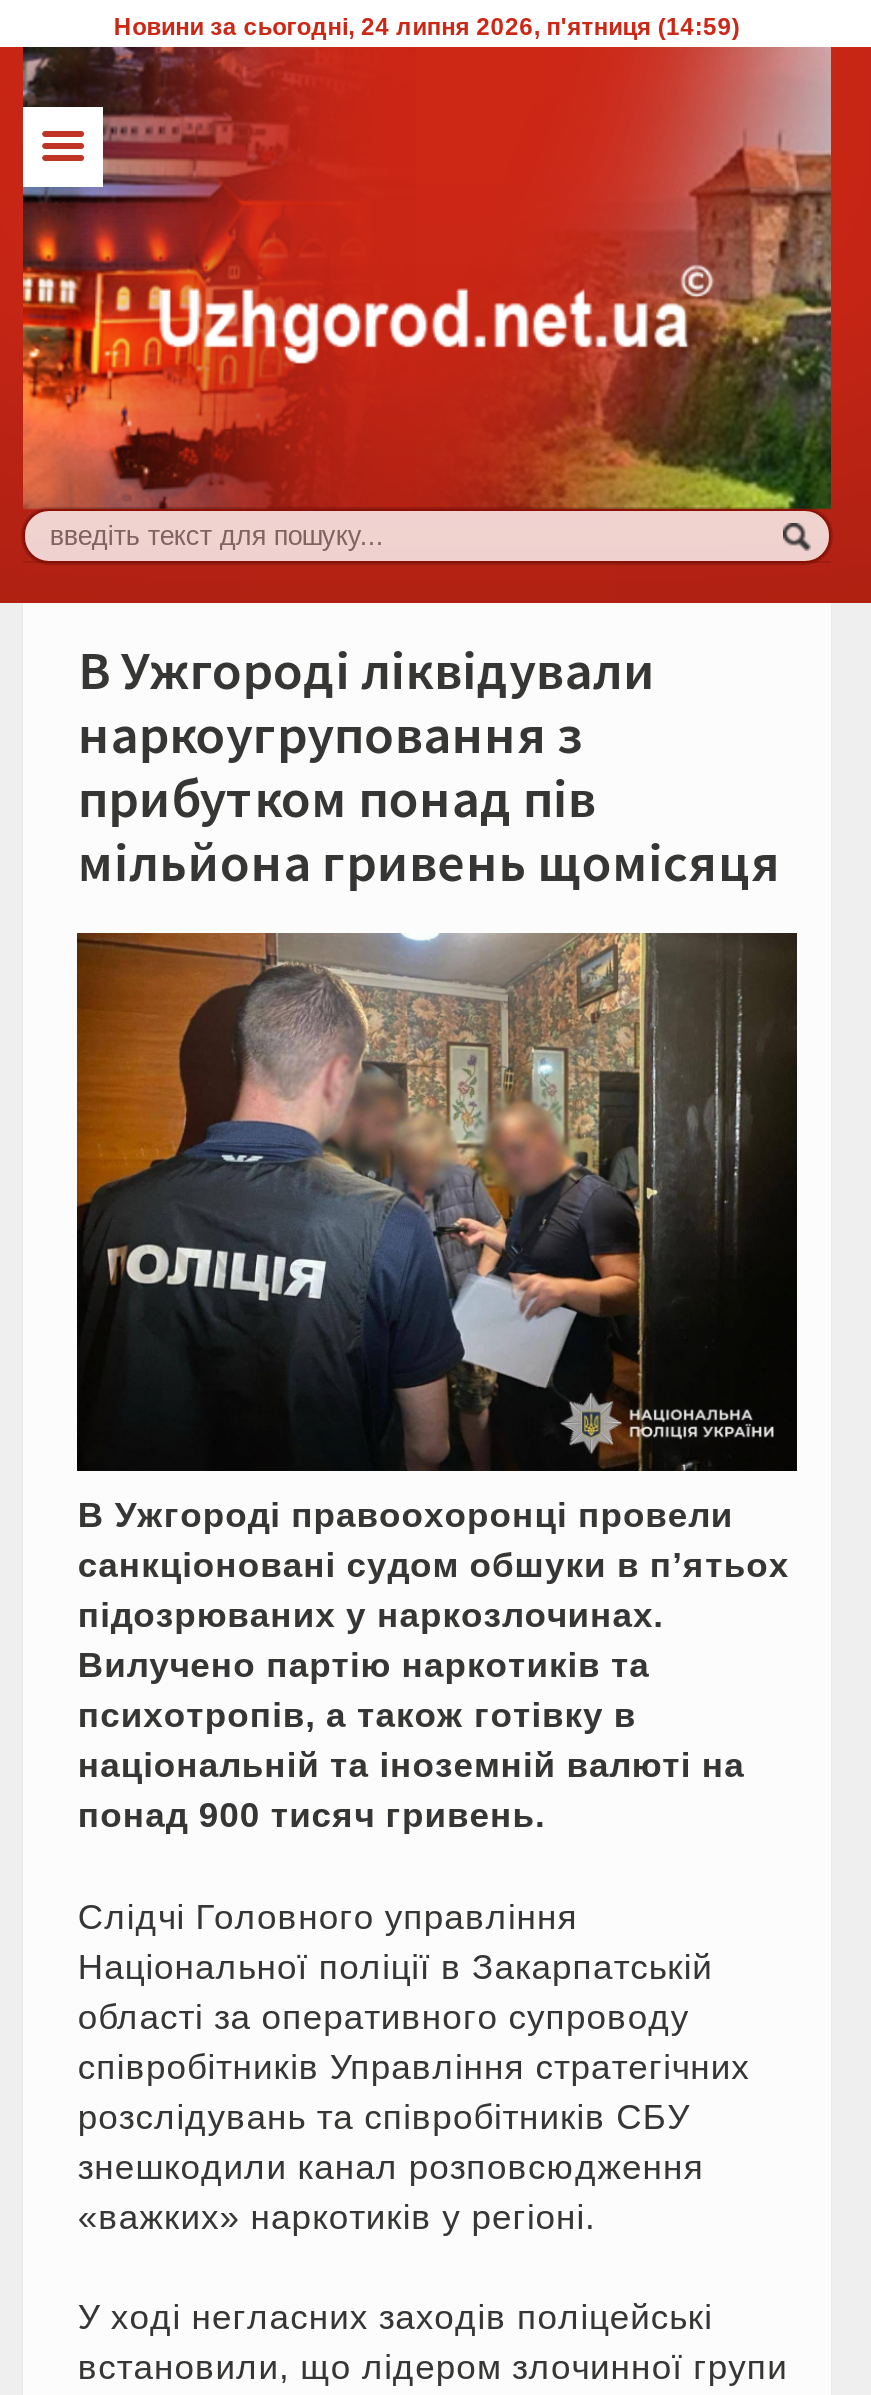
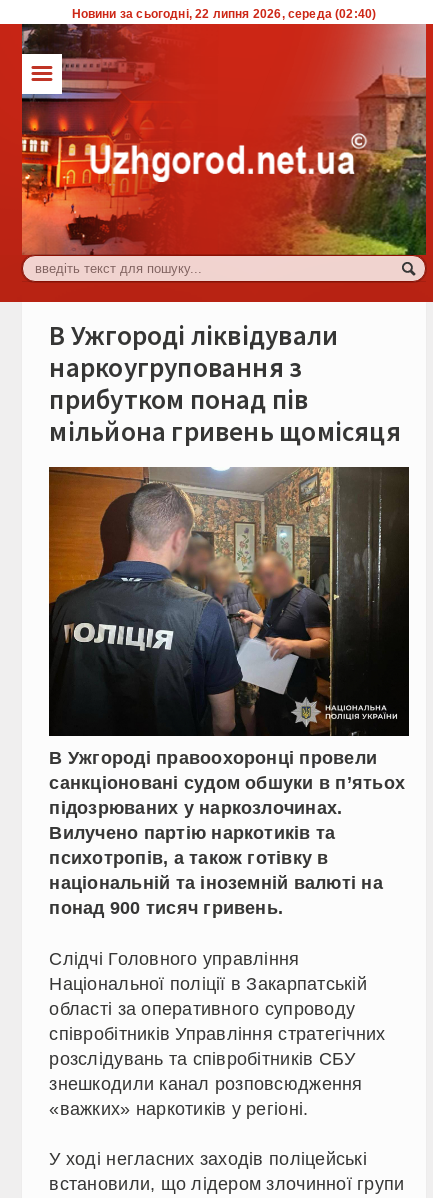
- Новини за сьогодні, 24 липня 2026, п'ятниця (14:59)
+ Новини за сьогодні, 22 липня 2026, середа (02:40)
